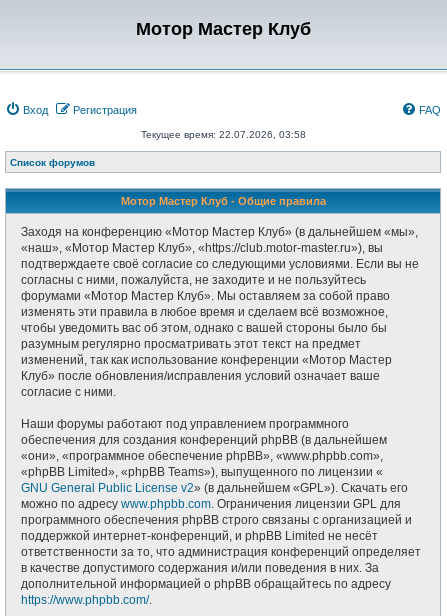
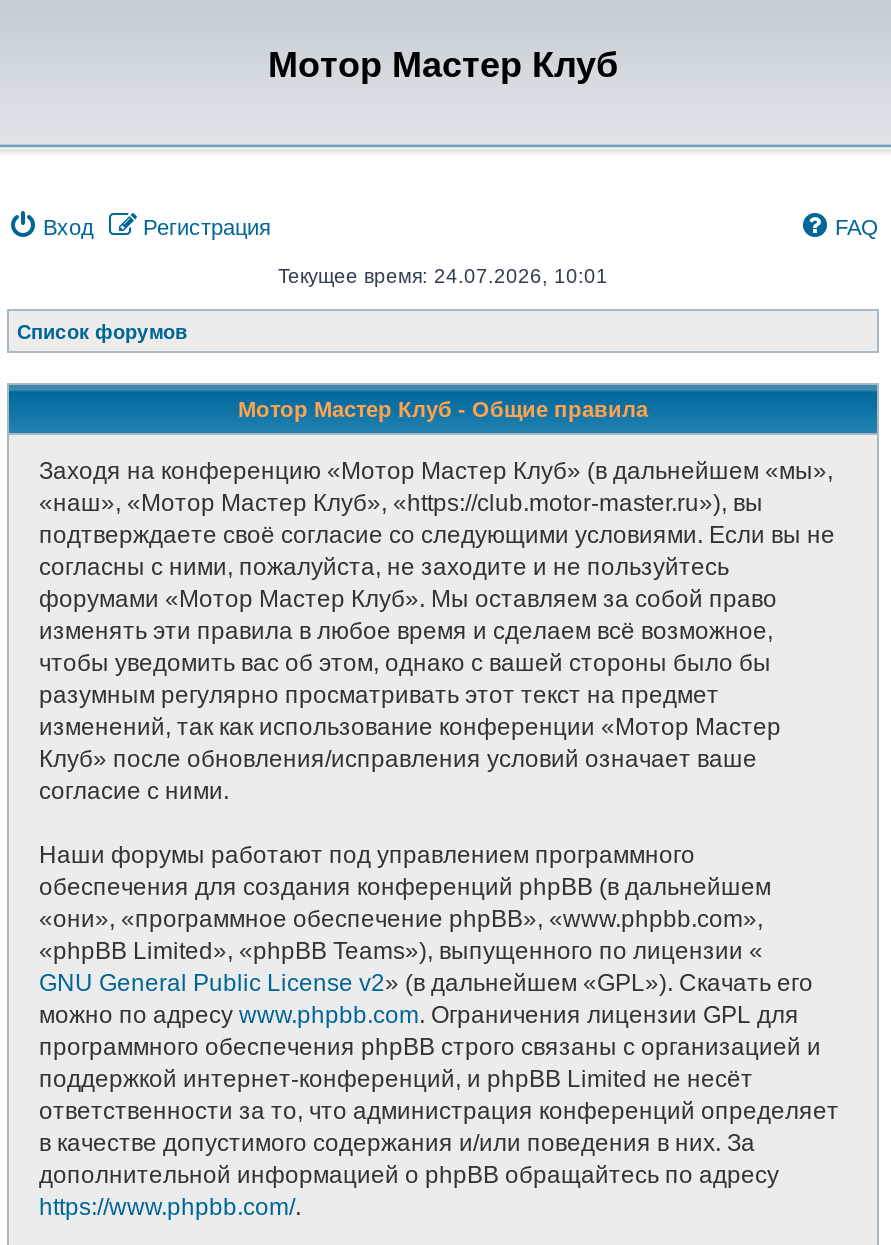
- Текущее время: 22.07.2026, 03:58
+ Текущее время: 24.07.2026, 10:01
